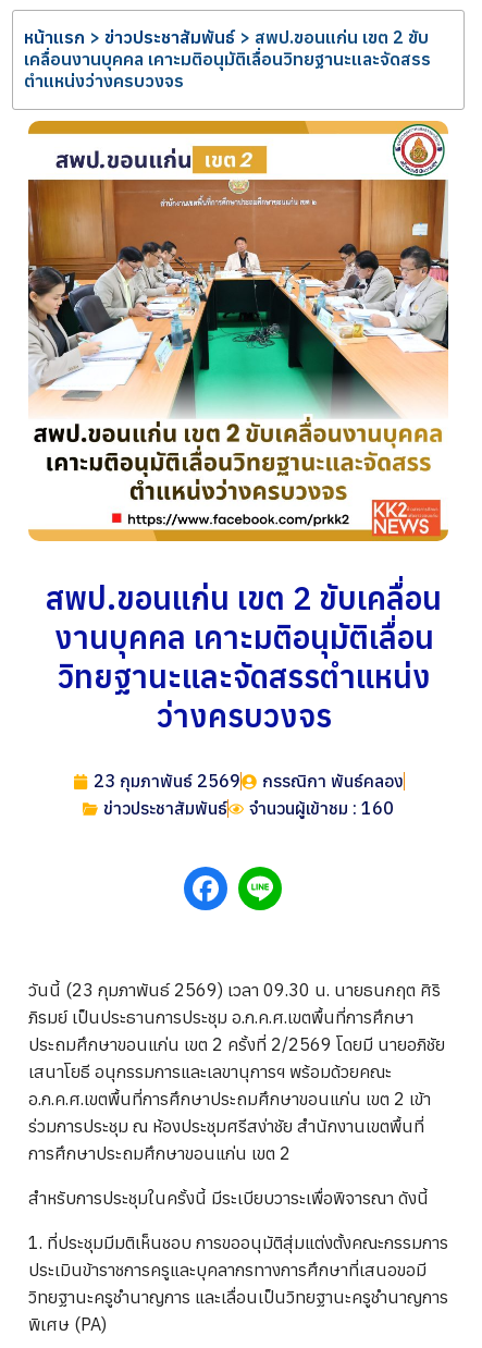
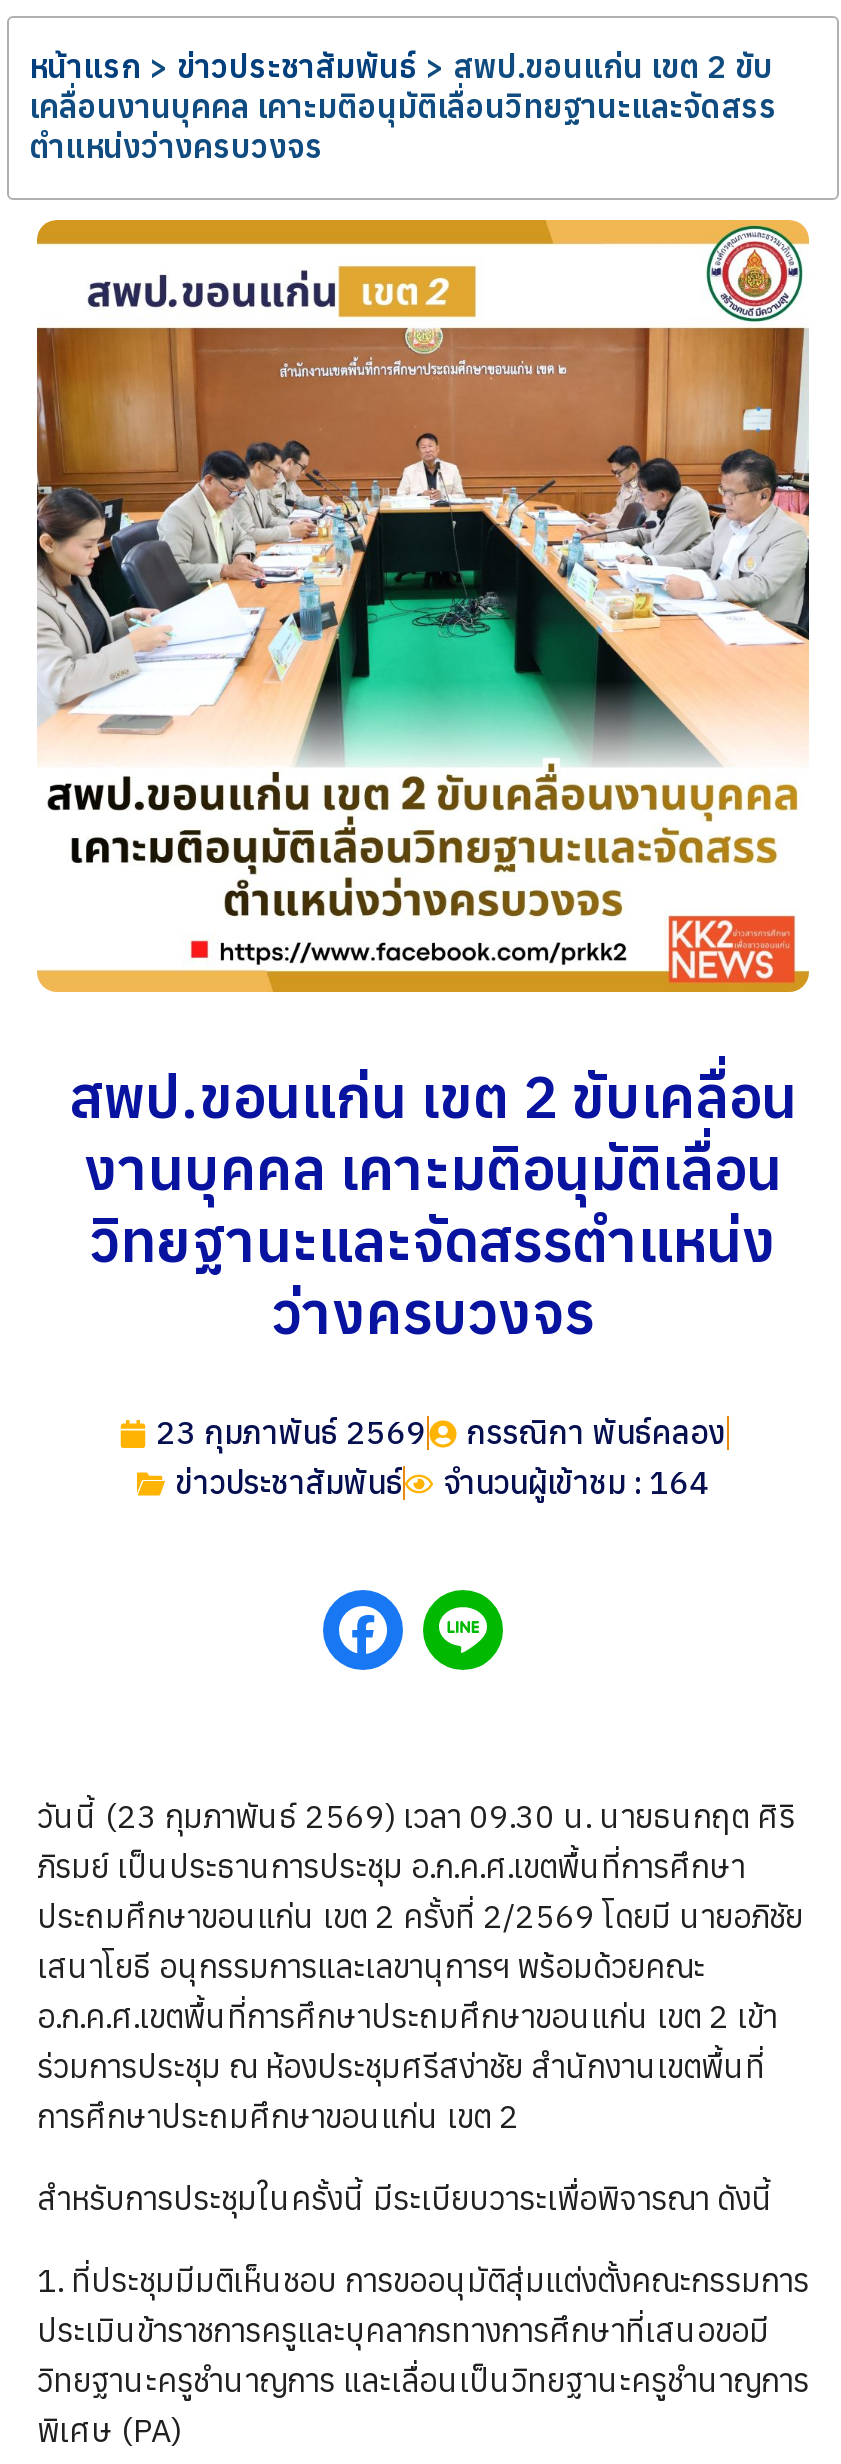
- จำนวนผู้เข้าชม : 160
+ จำนวนผู้เข้าชม : 164
